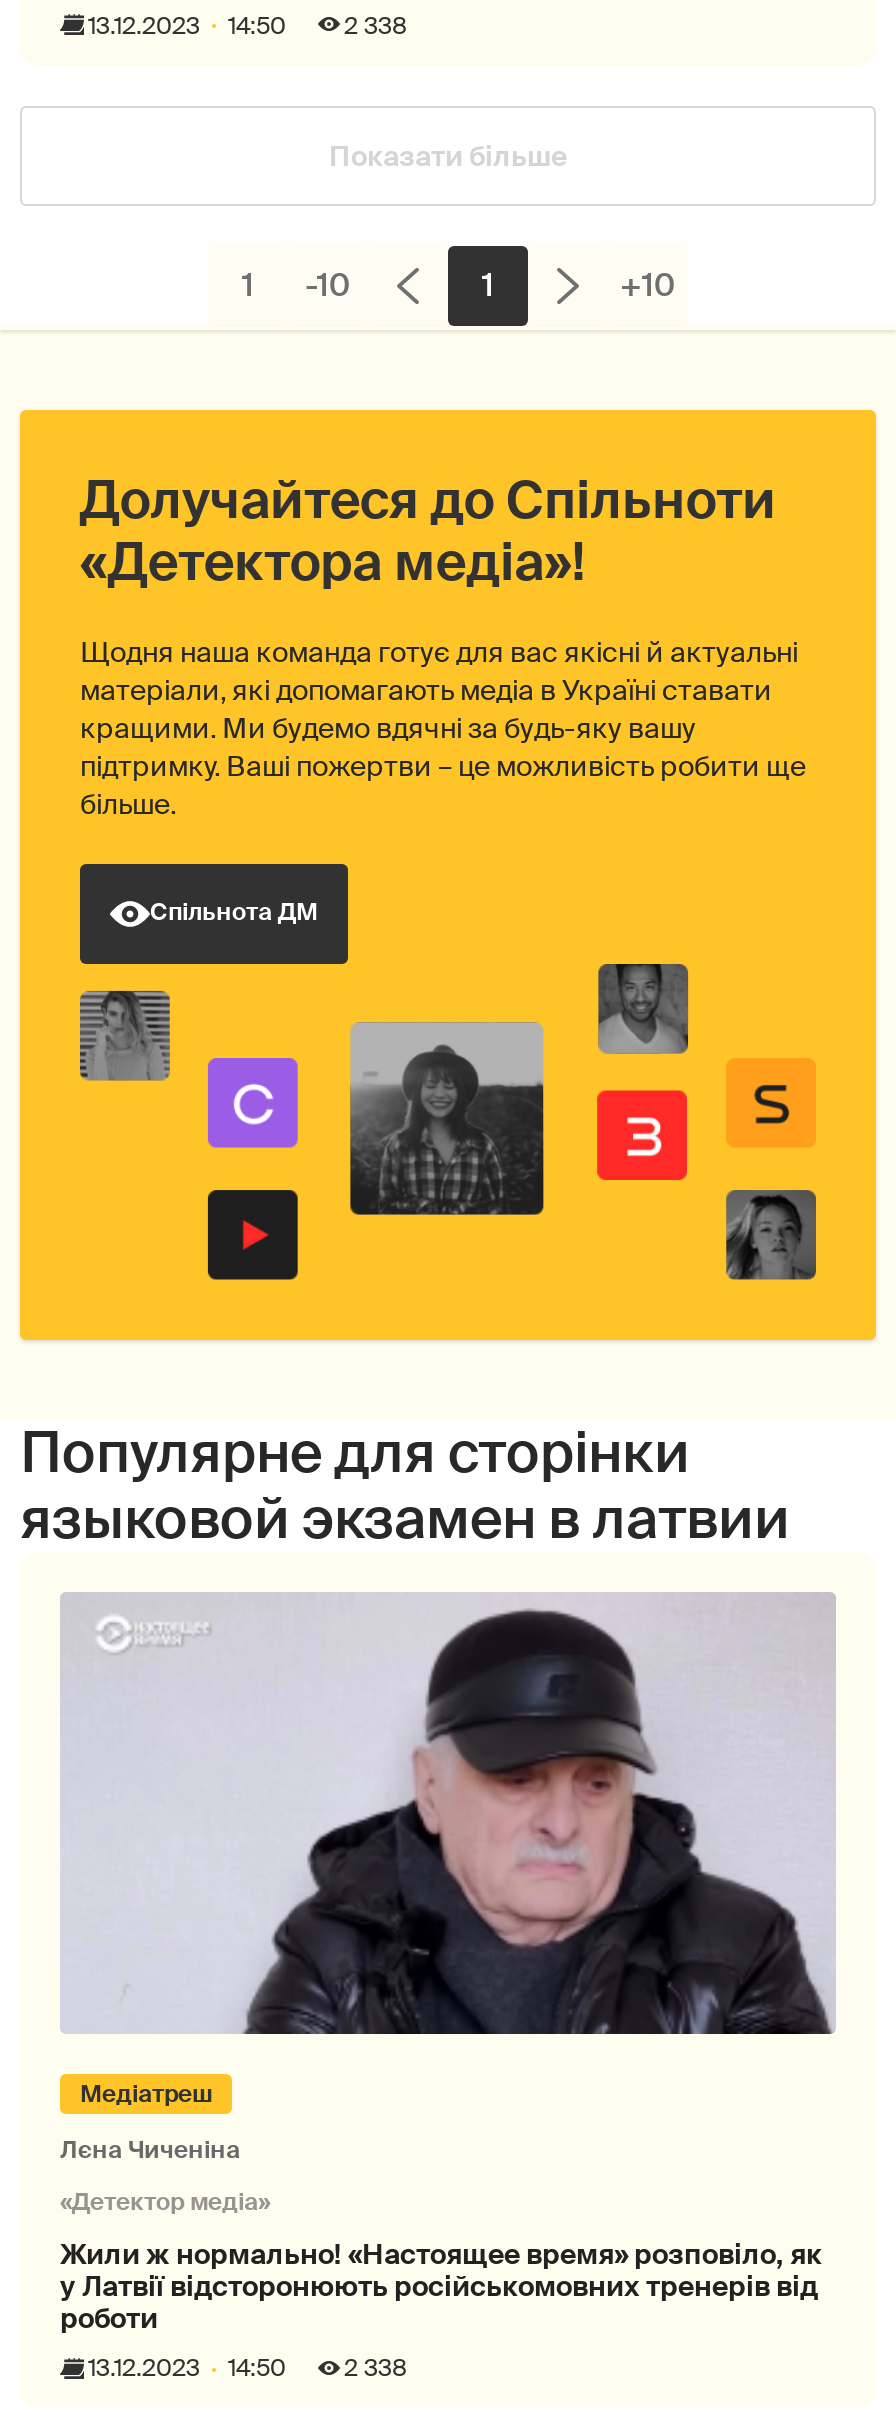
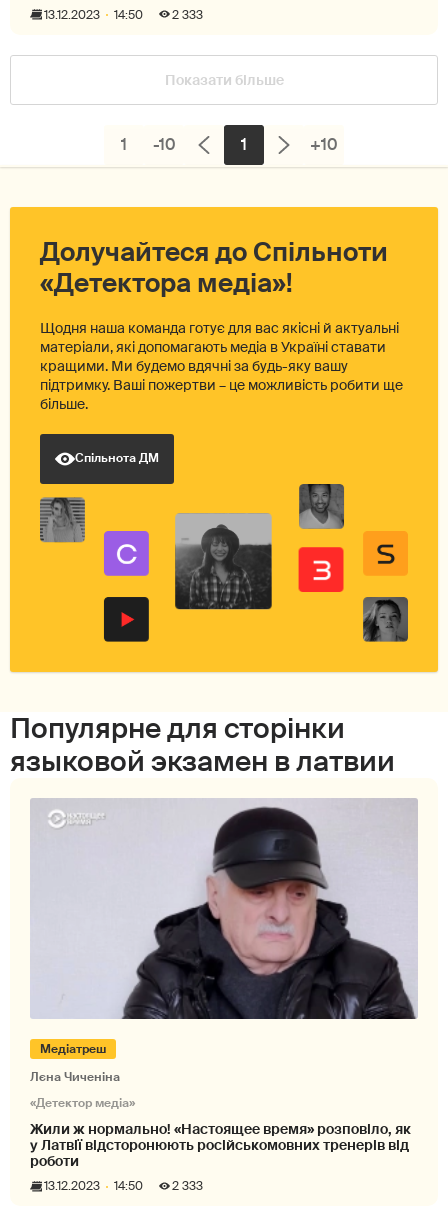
- 13.12.2023 14:50 2 338
+ 13.12.2023 14:50 2 333

- 13.12.2023 14:50 2 338
+ 13.12.2023 14:50 2 333
